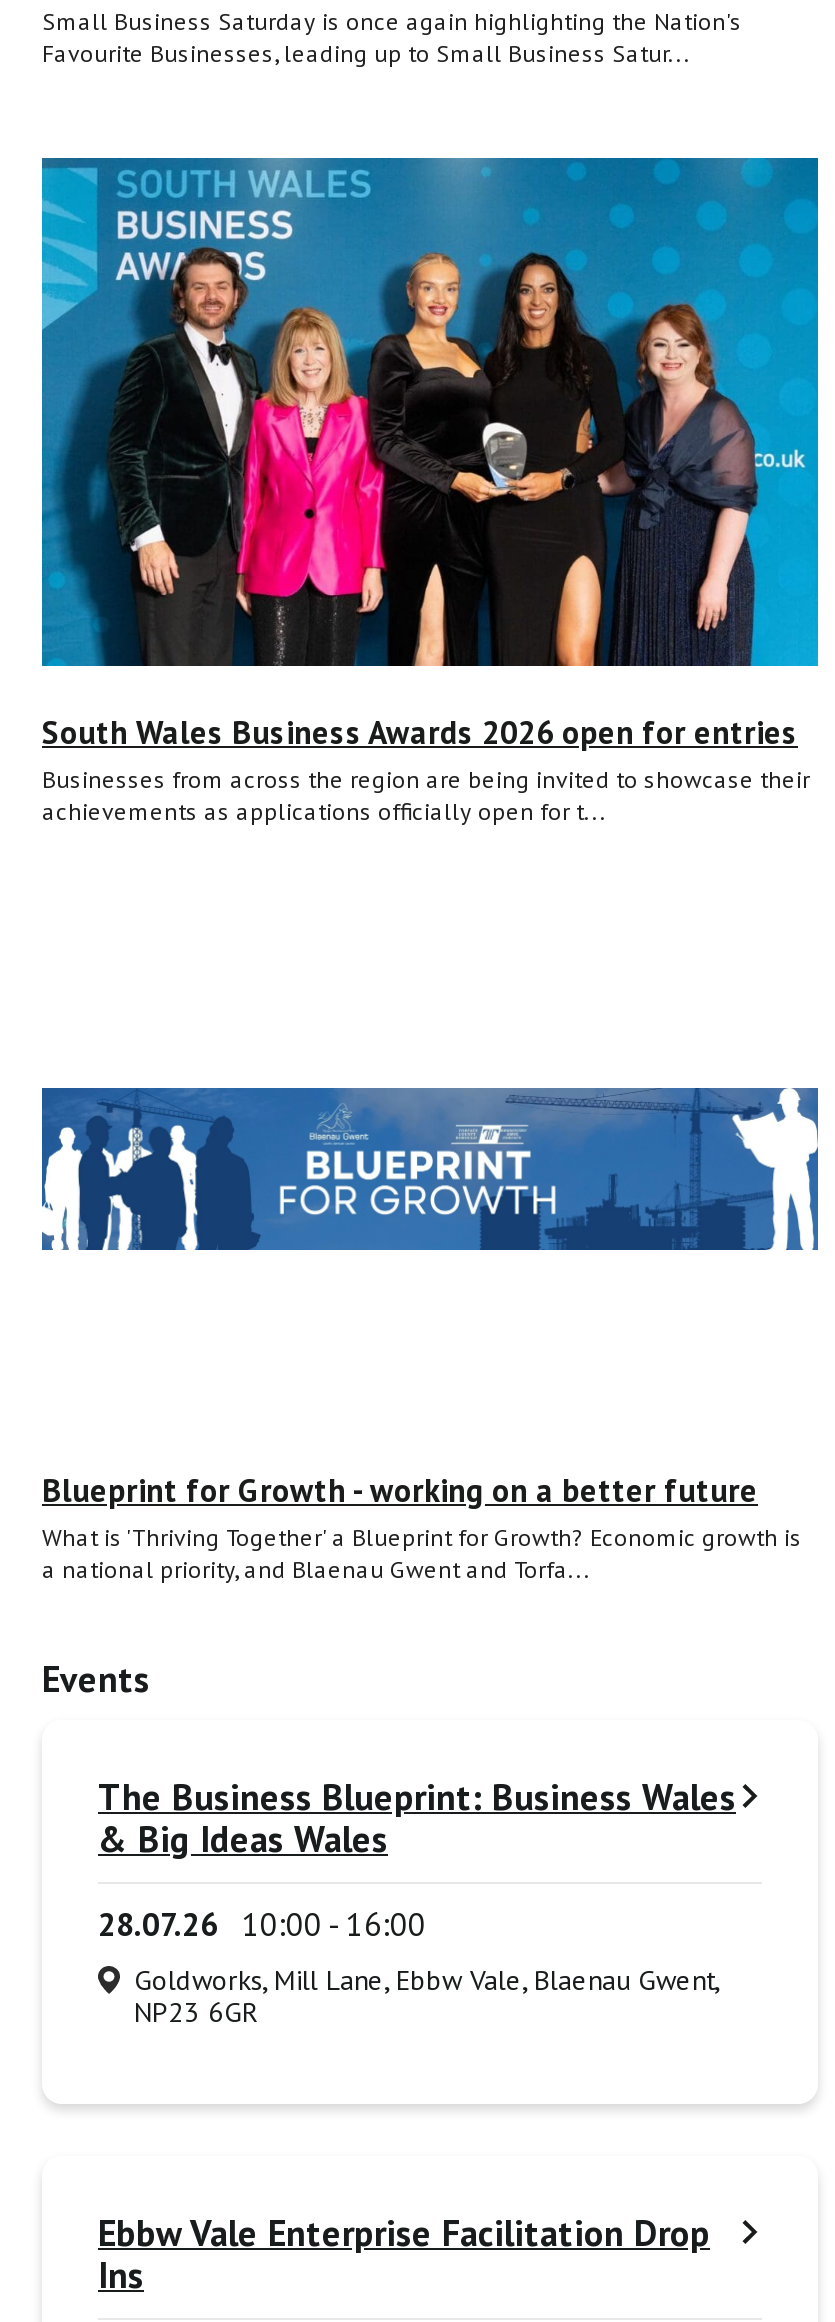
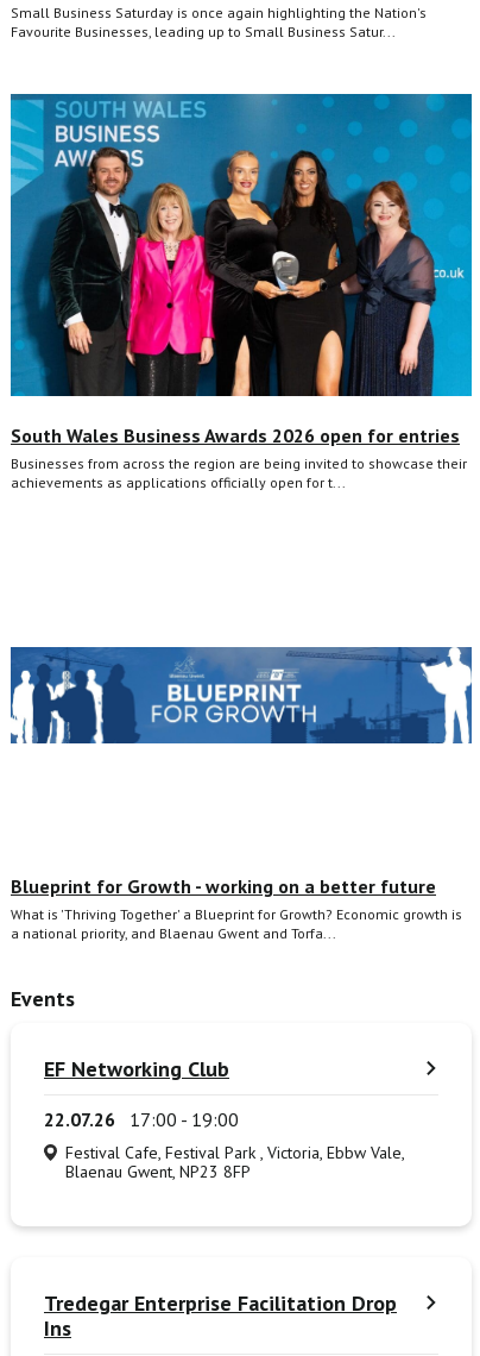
- The Business Blueprint: Business Wales
- & Big Ideas Wales
+ EF Networking Club

- 28.07.26 10:00 - 16:00
- Goldworks, Mill Lane, Ebbw Vale, Blaenau Gwent,
- NP23 6GR
+ 22.07.26 17:00 - 19:00
+ Festival Cafe, Festival Park , Victoria, Ebbw Vale,
+ Blaenau Gwent, NP23 8FP

- Ebbw Vale Enterprise Facilitation Drop
+ Tredegar Enterprise Facilitation Drop
